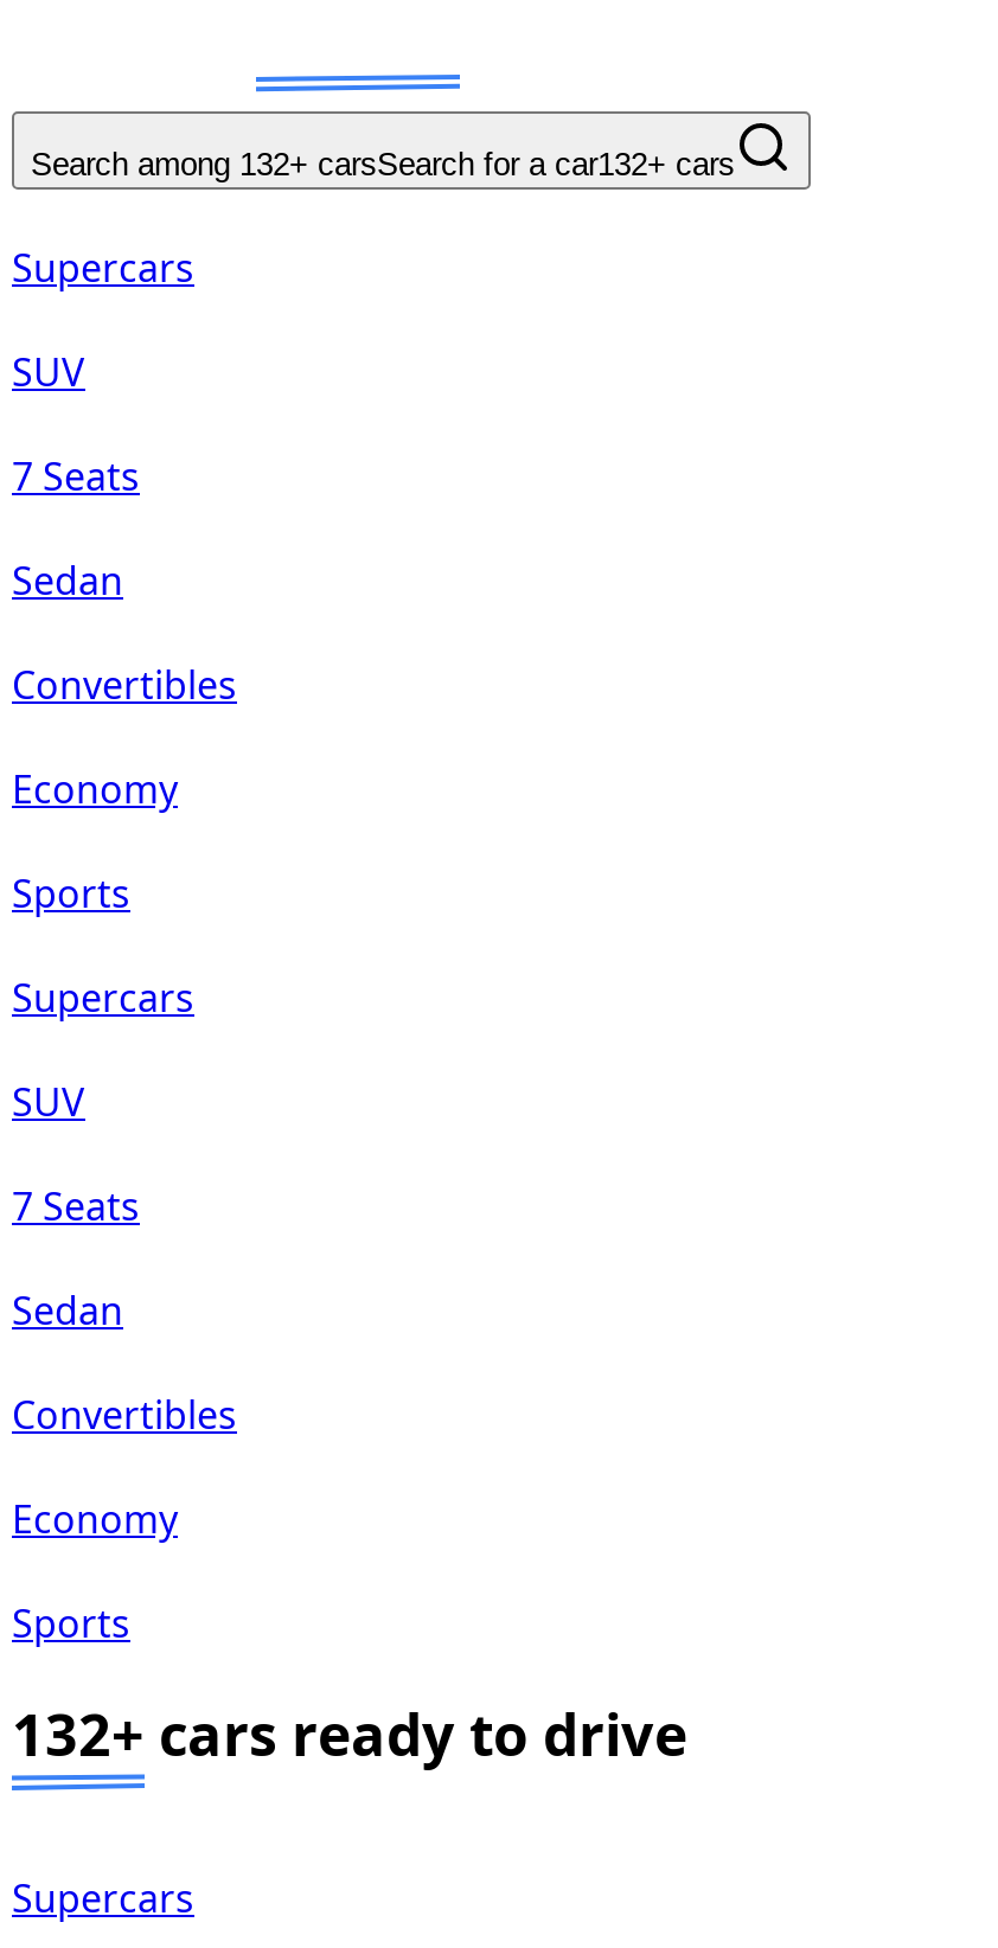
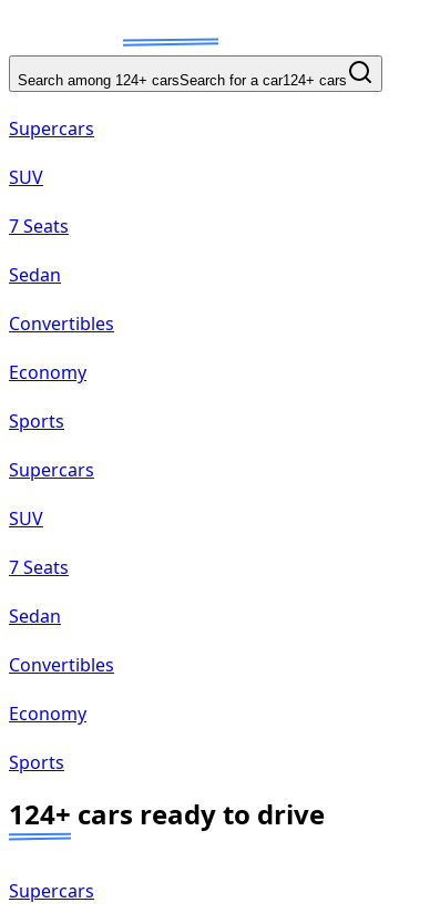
- Search among 132+ carsSearch for a car132+ cars
+ Search among 124+ carsSearch for a car124+ cars

- 132+ cars ready to drive
+ 124+ cars ready to drive
